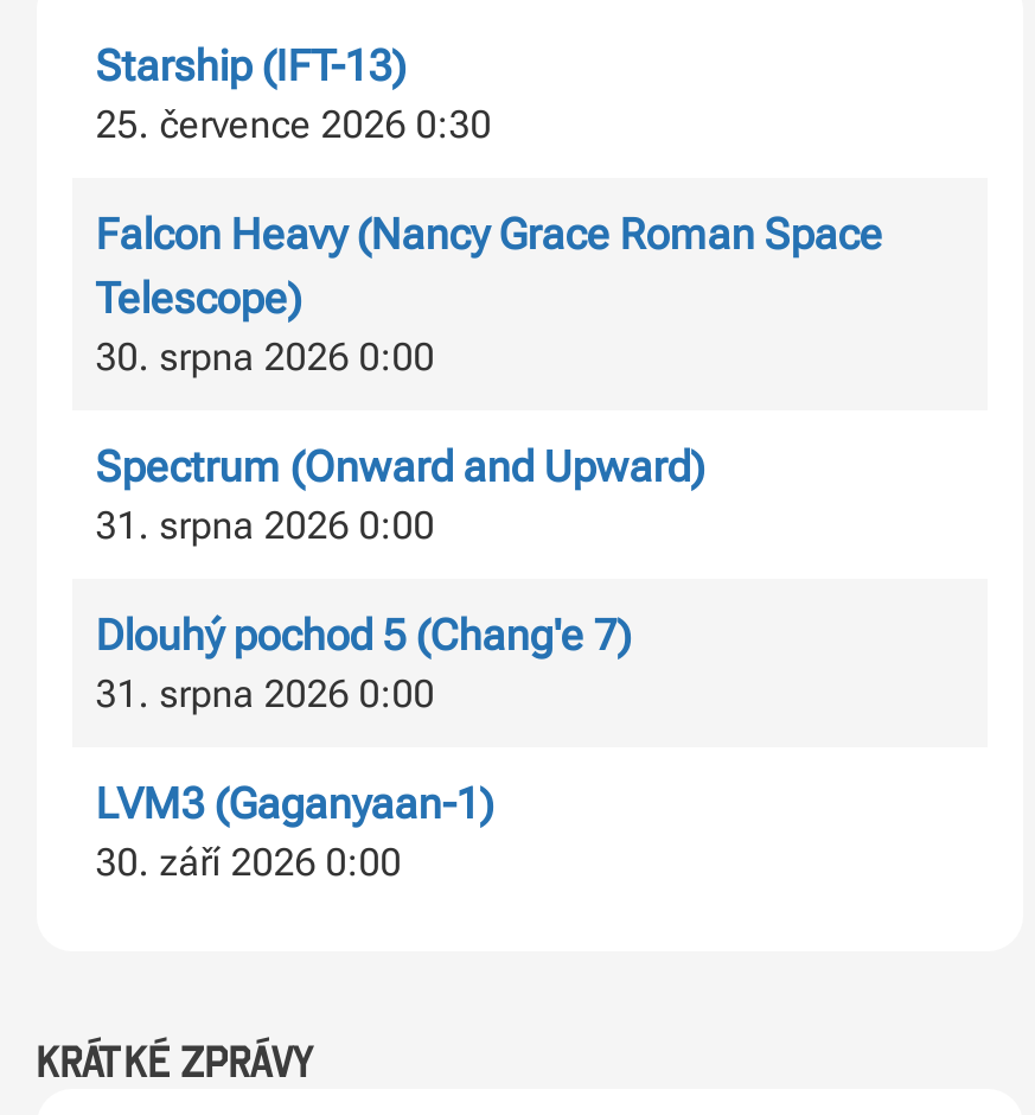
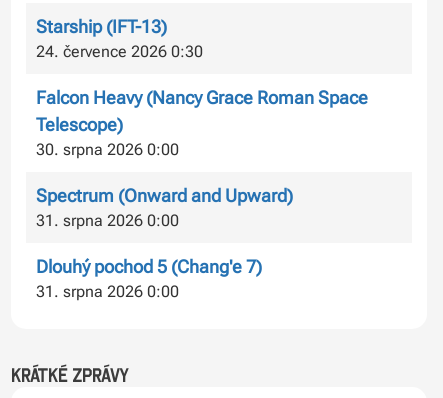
- 25. července 2026 0:30
+ 24. července 2026 0:30

- LVM3 (Gaganyaan-1)
- 30. září 2026 0:00
